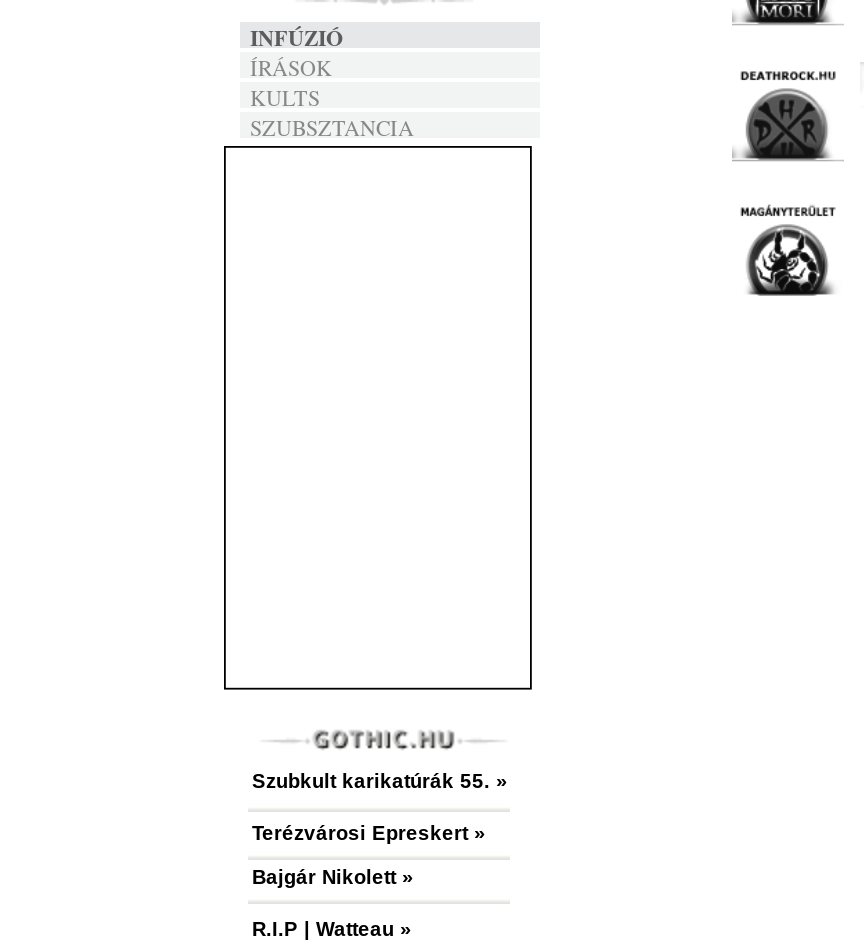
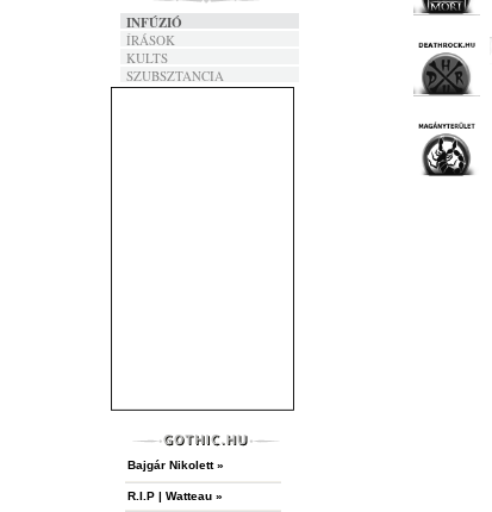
- Szubkult karikatúrák 55. »
- Terézvárosi Epreskert »
